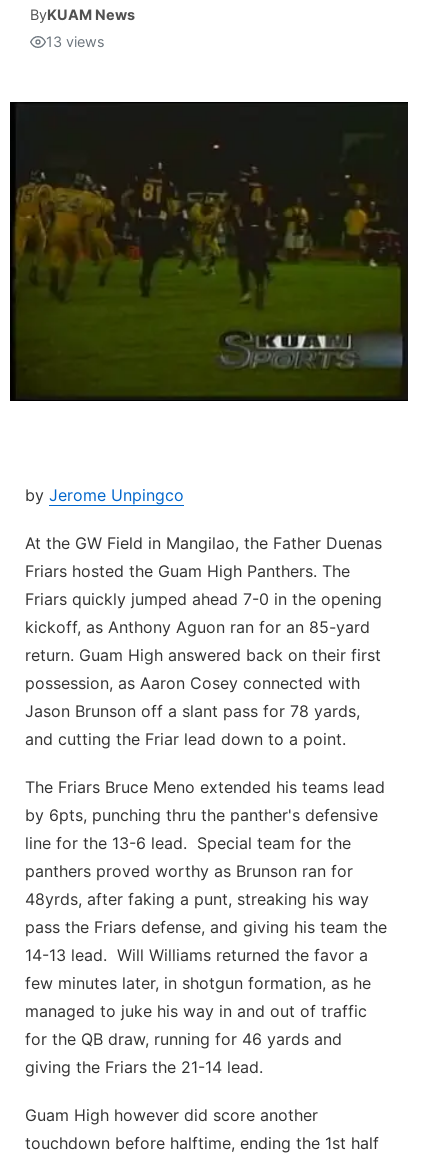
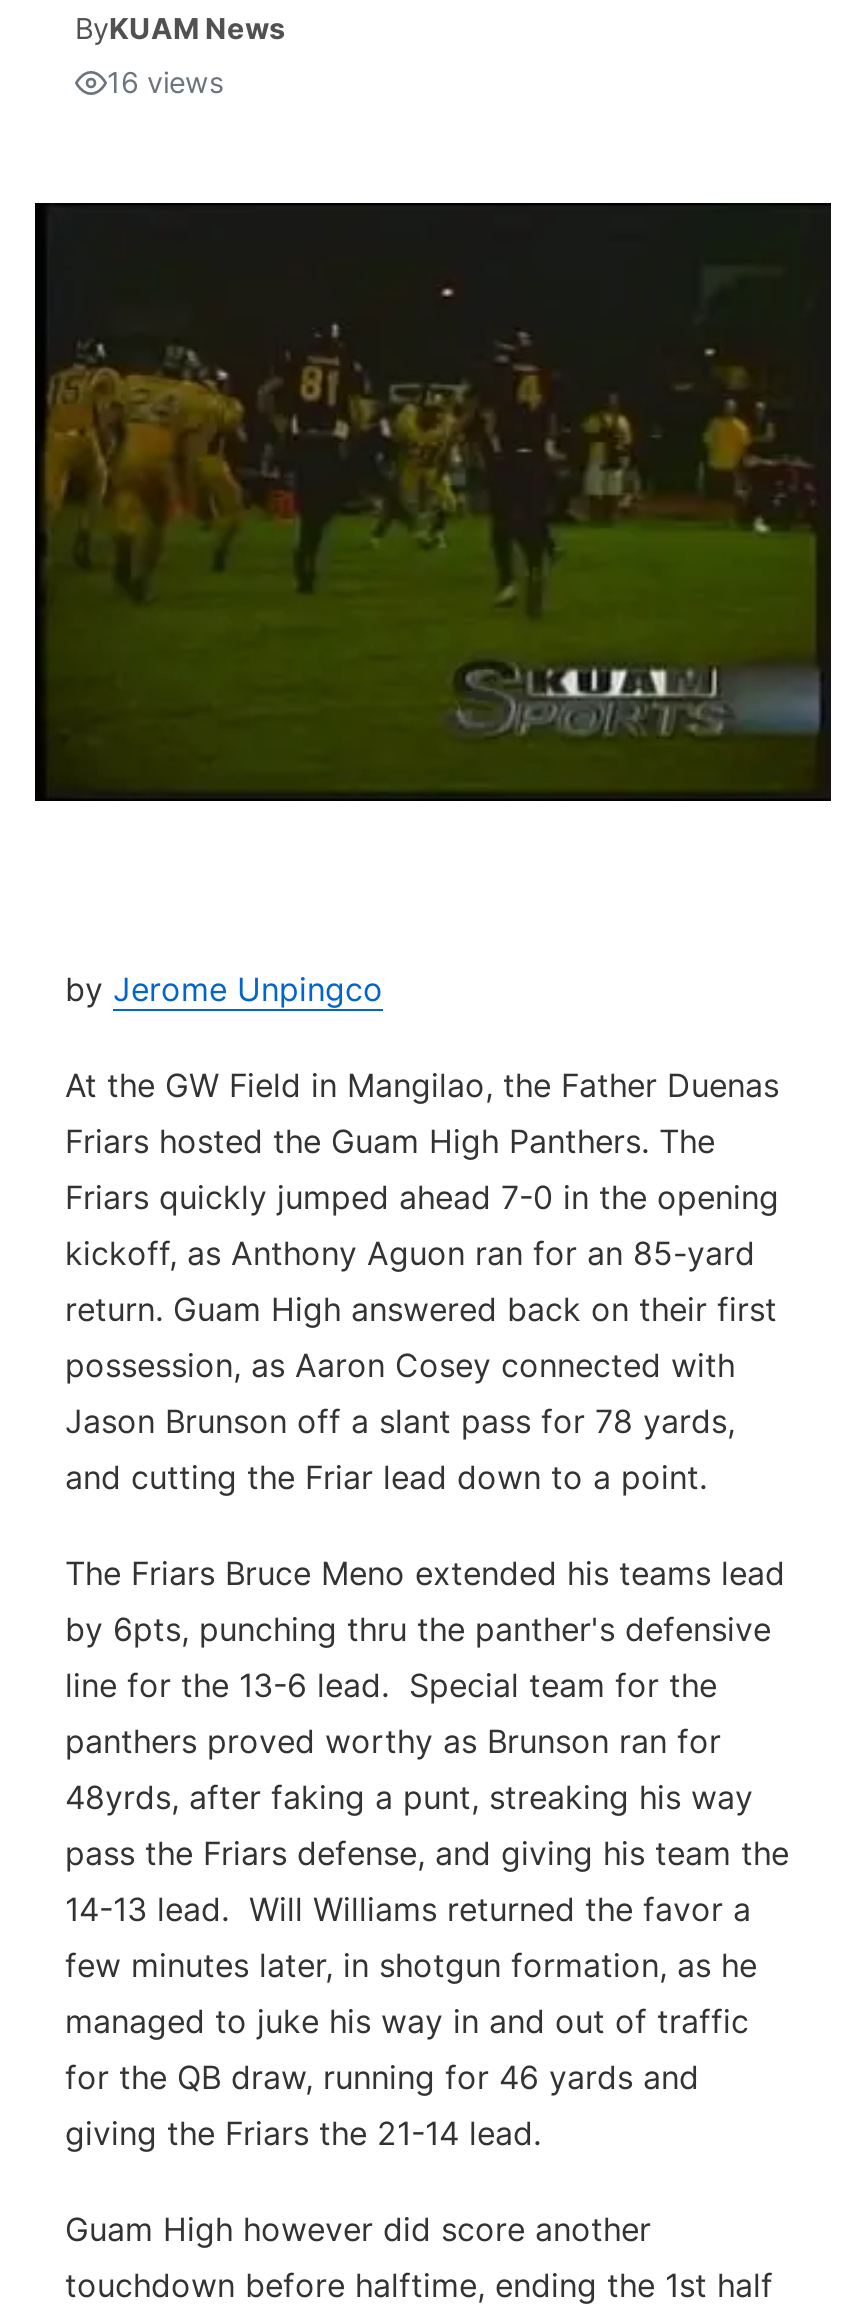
- 13 views
+ 16 views
